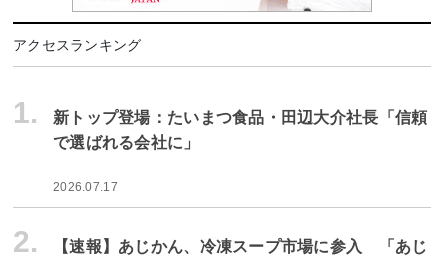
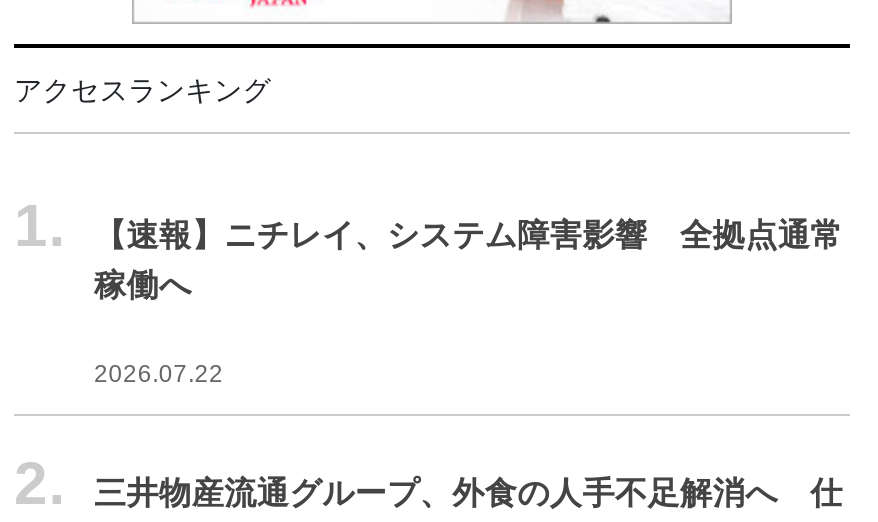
- 新トップ登場：たいまつ食品・田辺大介社長「信頼
+ 【速報】ニチレイ、システム障害影響 全拠点通常

- で選ばれる会社に」
+ 稼働へ

- 2026.07.17
+ 2026.07.22

- 【速報】あじかん、冷凍スープ市場に参入 「あじ
+ 三井物産流通グループ、外食の人手不足解消へ 仕
